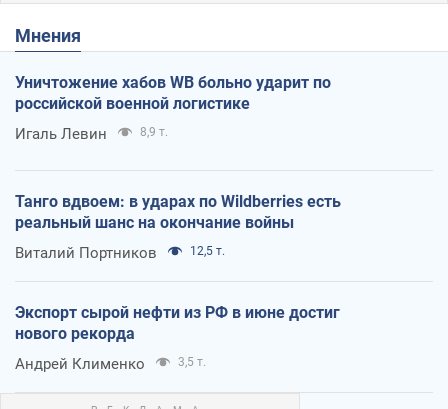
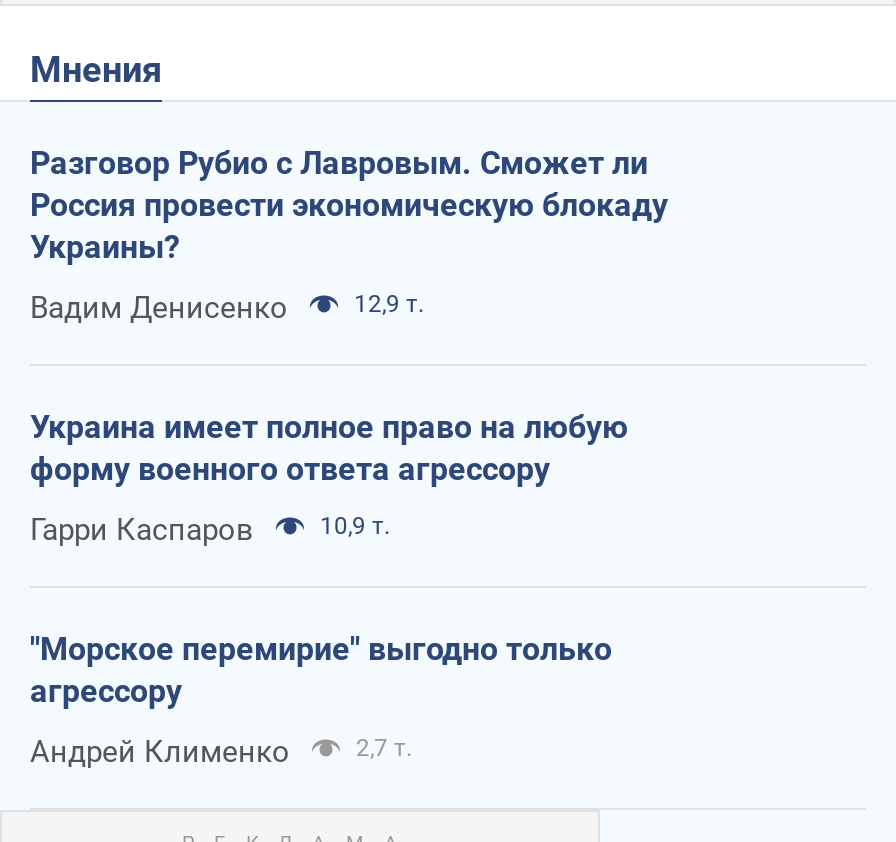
- Уничтожение хабов WB больно ударит по
- российской военной логистике
+ Разговор Рубио с Лавровым. Сможет ли
+ Россия провести экономическую блокаду
+ Украины?

- Игаль Левин
- 8,9 т.
+ Вадим Денисенко
+ 12,9 т.

- Танго вдвоем: в ударах по Wildberries есть
- реальный шанс на окончание войны
+ Украина имеет полное право на любую
+ форму военного ответа агрессору

- Виталий Портников
- 12,5 т.
+ Гарри Каспаров
+ 10,9 т.

- Экспорт сырой нефти из РФ в июне достиг
- нового рекорда
+ "Морское перемирие" выгодно только
+ агрессору

- 3,5 т.
+ 2,7 т.
